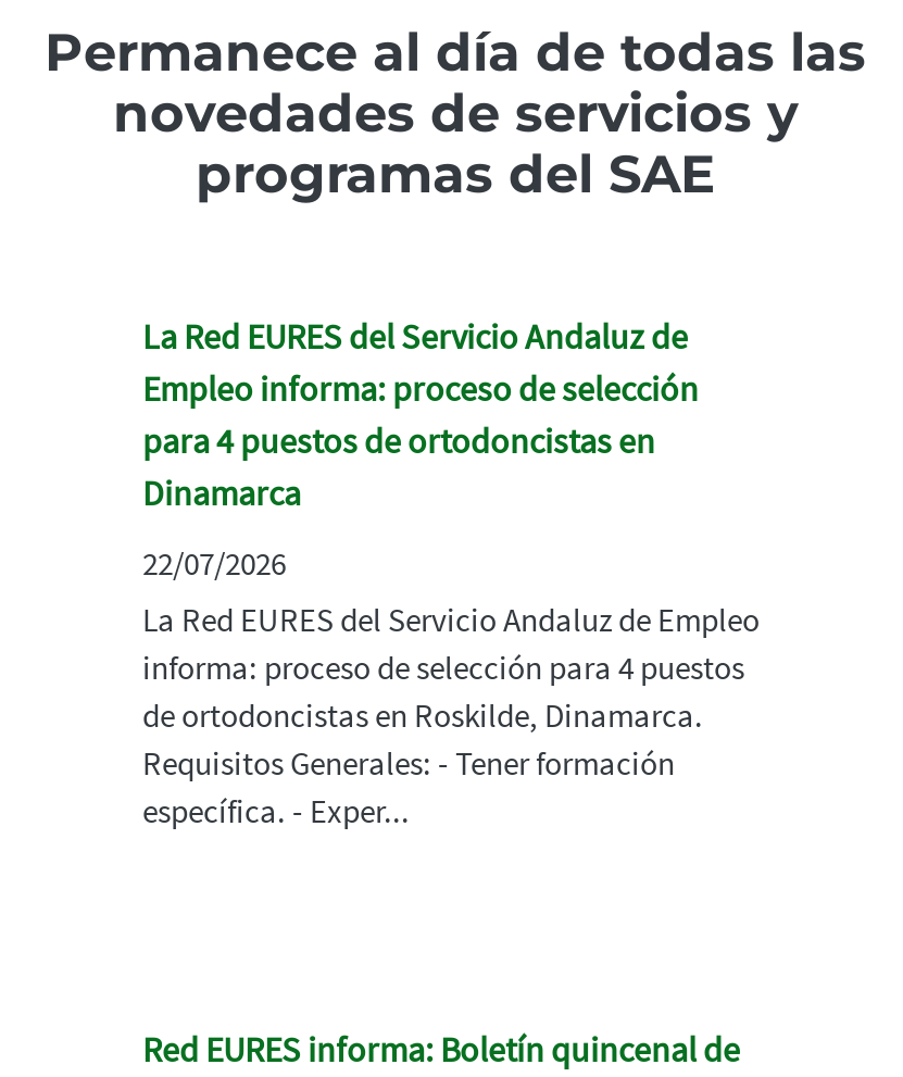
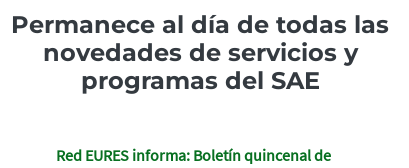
- La Red EURES del Servicio Andaluz de
- Empleo informa: proceso de selección
- para 4 puestos de ortodoncistas en
- Dinamarca
- 22/07/2026
- La Red EURES del Servicio Andaluz de Empleo
- informa: proceso de selección para 4 puestos
- de ortodoncistas en Roskilde, Dinamarca.
- Requisitos Generales: - Tener formación
- específica. - Exper...
